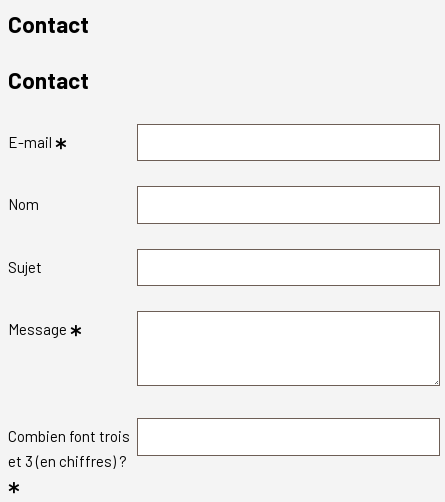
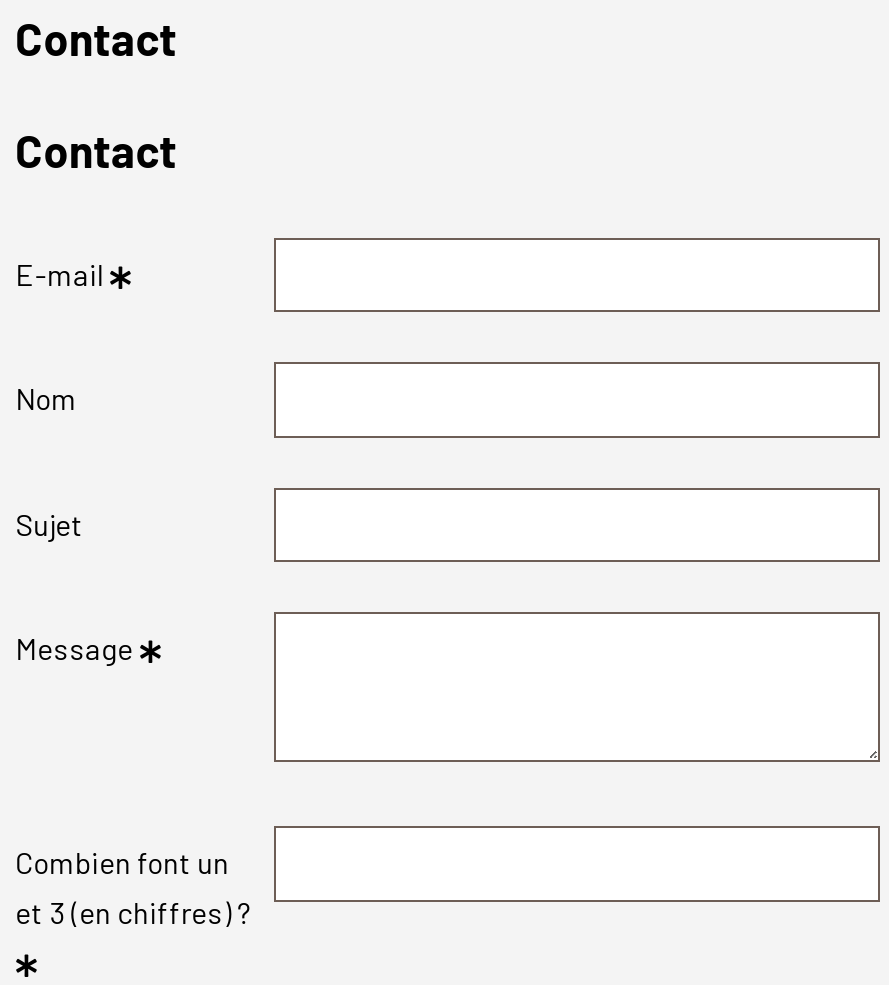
- Combien font trois
+ Combien font un
